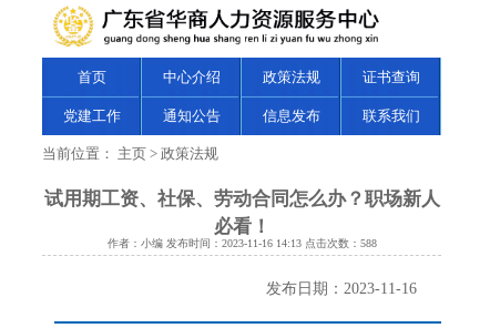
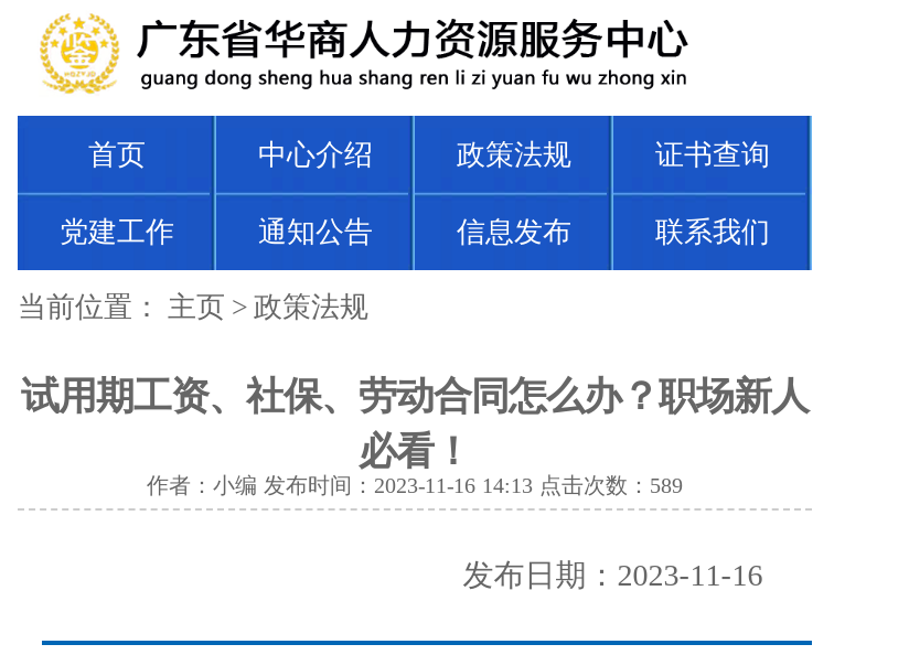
- 作者：小编 发布时间：2023-11-16 14:13 点击次数：588
+ 作者：小编 发布时间：2023-11-16 14:13 点击次数：589
